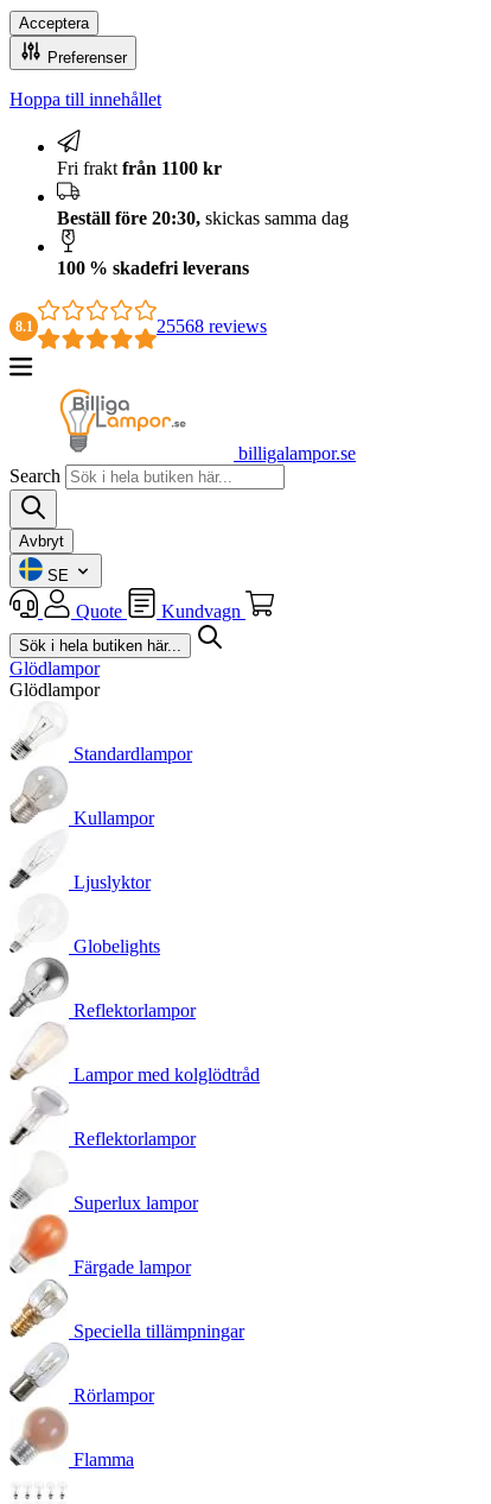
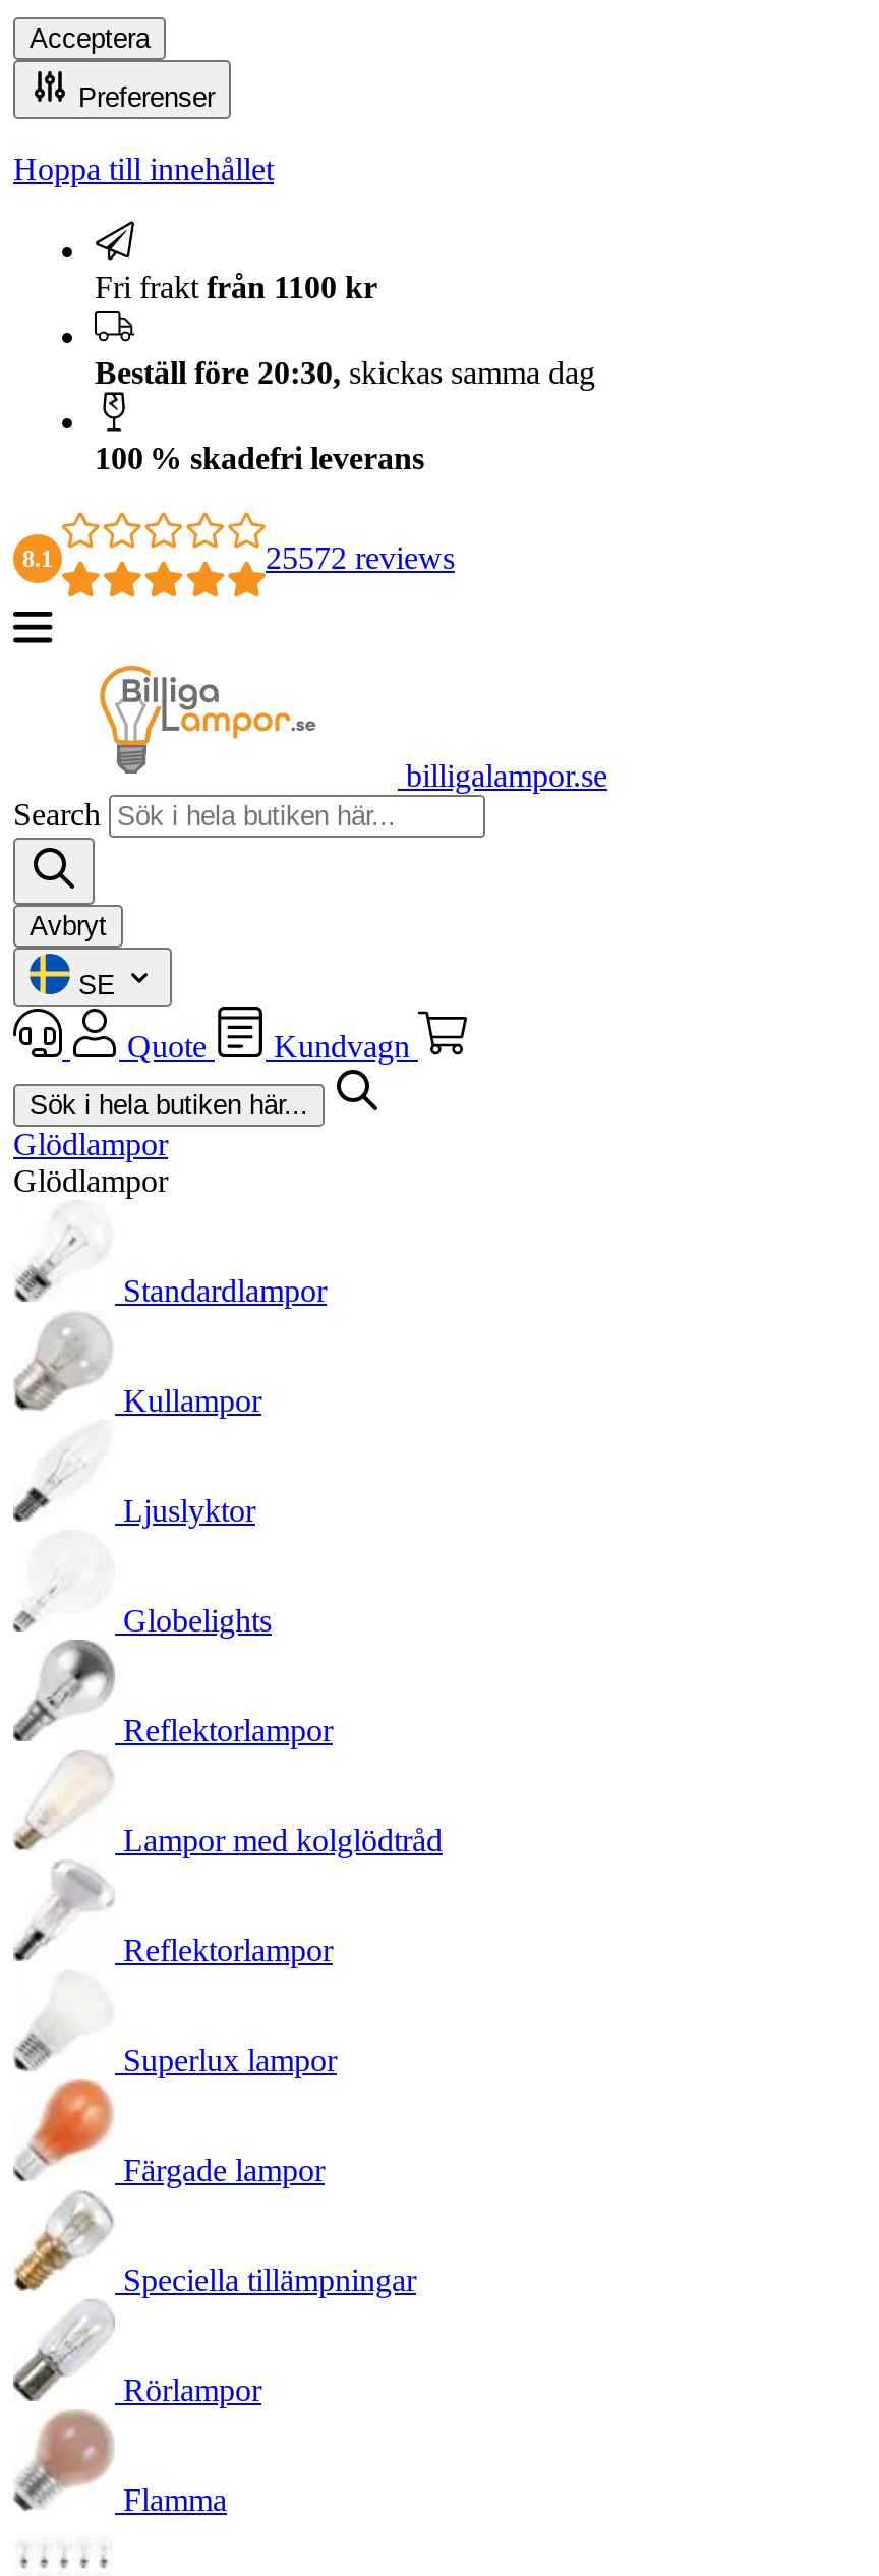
- 25568 reviews
+ 25572 reviews
